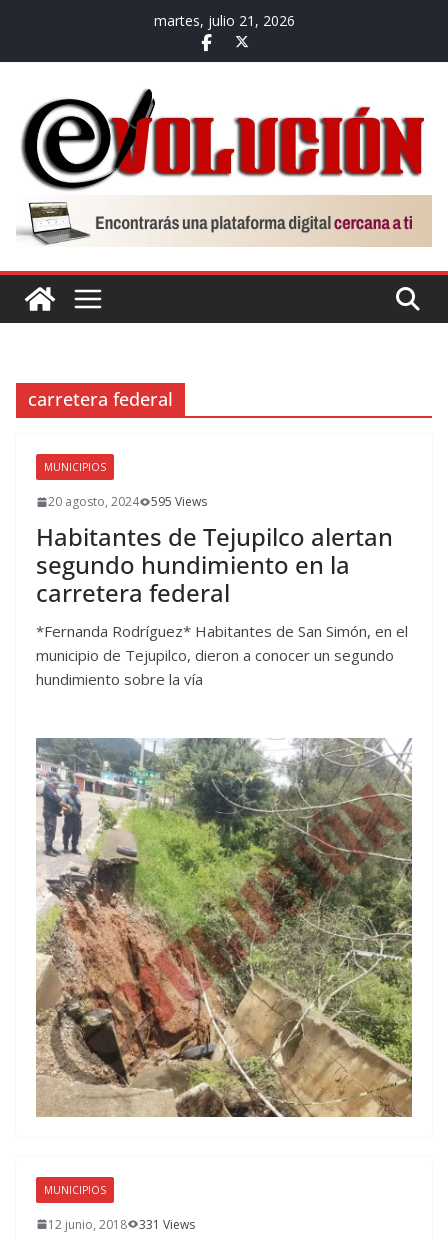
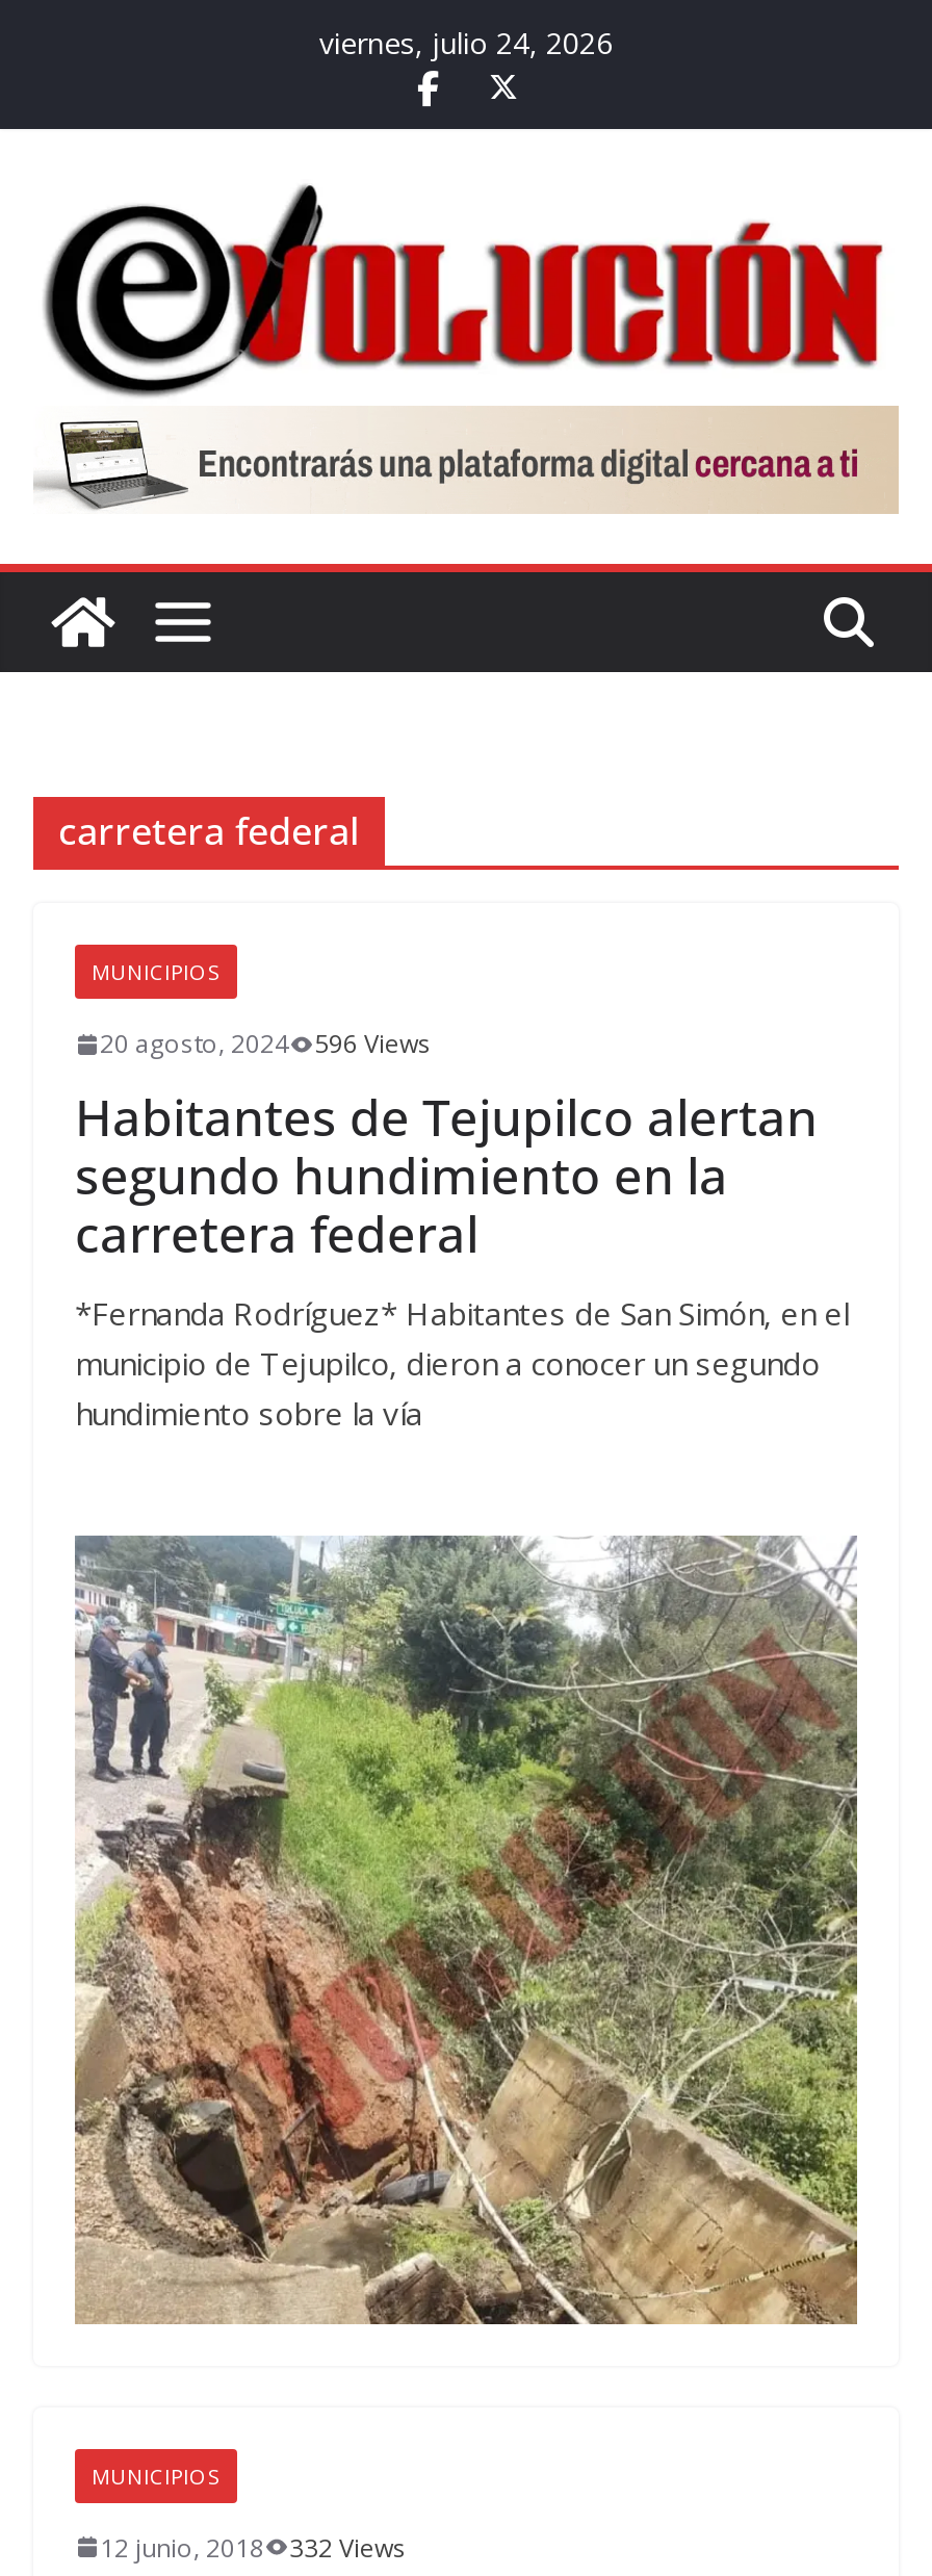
- martes, julio 21, 2026
+ viernes, julio 24, 2026

- 20 agosto, 2024 595 Views
+ 20 agosto, 2024 596 Views

- 12 junio, 2018 331 Views
+ 12 junio, 2018 332 Views
